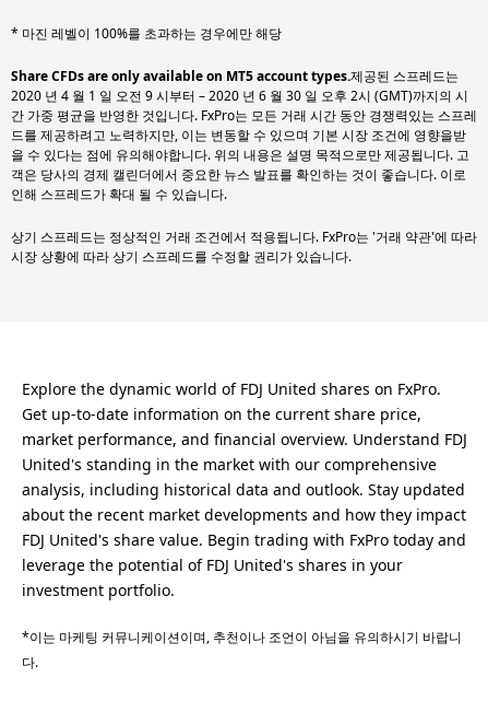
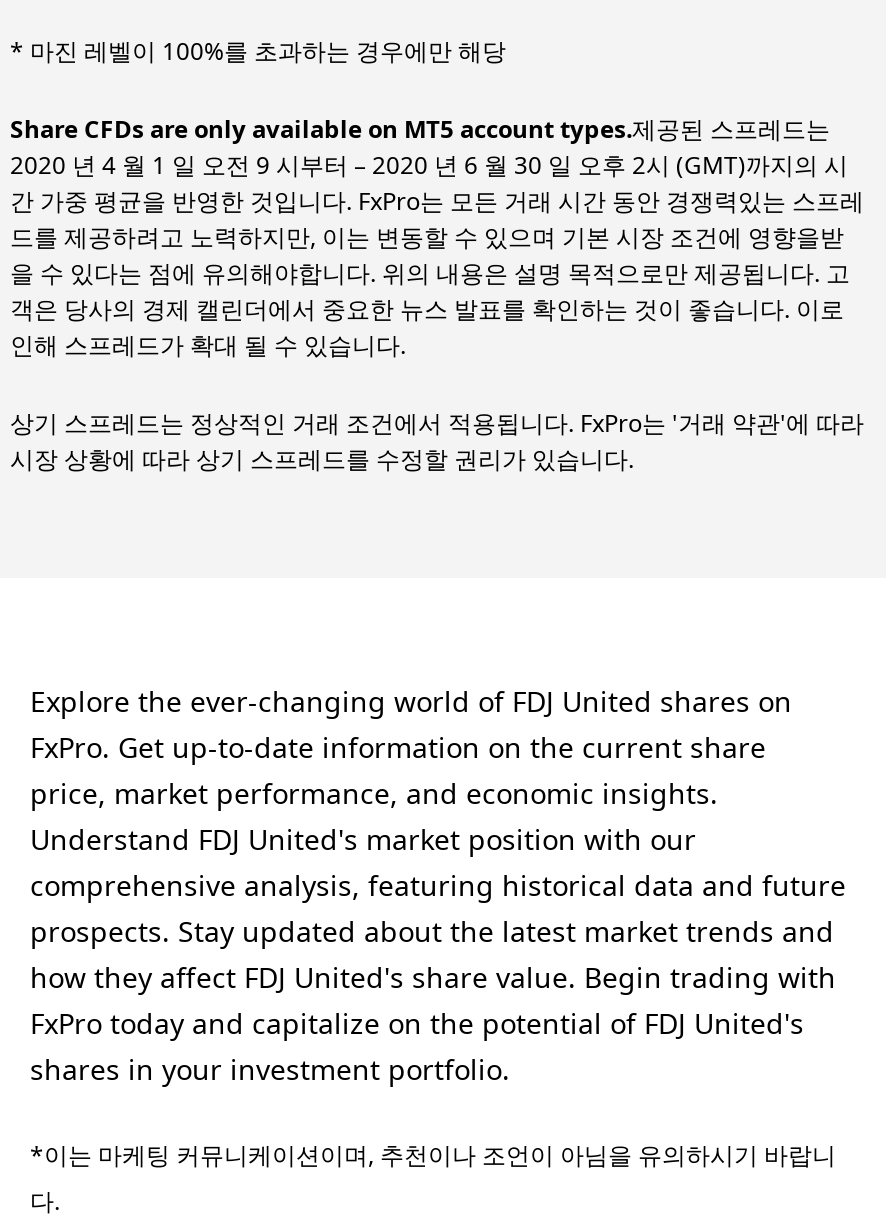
- Explore the dynamic world of FDJ United shares on FxPro.
- Get up-to-date information on the current share price,
- market performance, and financial overview. Understand FDJ
- United's standing in the market with our comprehensive
- analysis, including historical data and outlook. Stay updated
- about the recent market developments and how they impact
- FDJ United's share value. Begin trading with FxPro today and
- leverage the potential of FDJ United's shares in your
- investment portfolio.
+ Explore the ever-changing world of FDJ United shares on
+ FxPro. Get up-to-date information on the current share
+ price, market performance, and economic insights.
+ Understand FDJ United's market position with our
+ comprehensive analysis, featuring historical data and future
+ prospects. Stay updated about the latest market trends and
+ how they affect FDJ United's share value. Begin trading with
+ FxPro today and capitalize on the potential of FDJ United's
+ shares in your investment portfolio.
